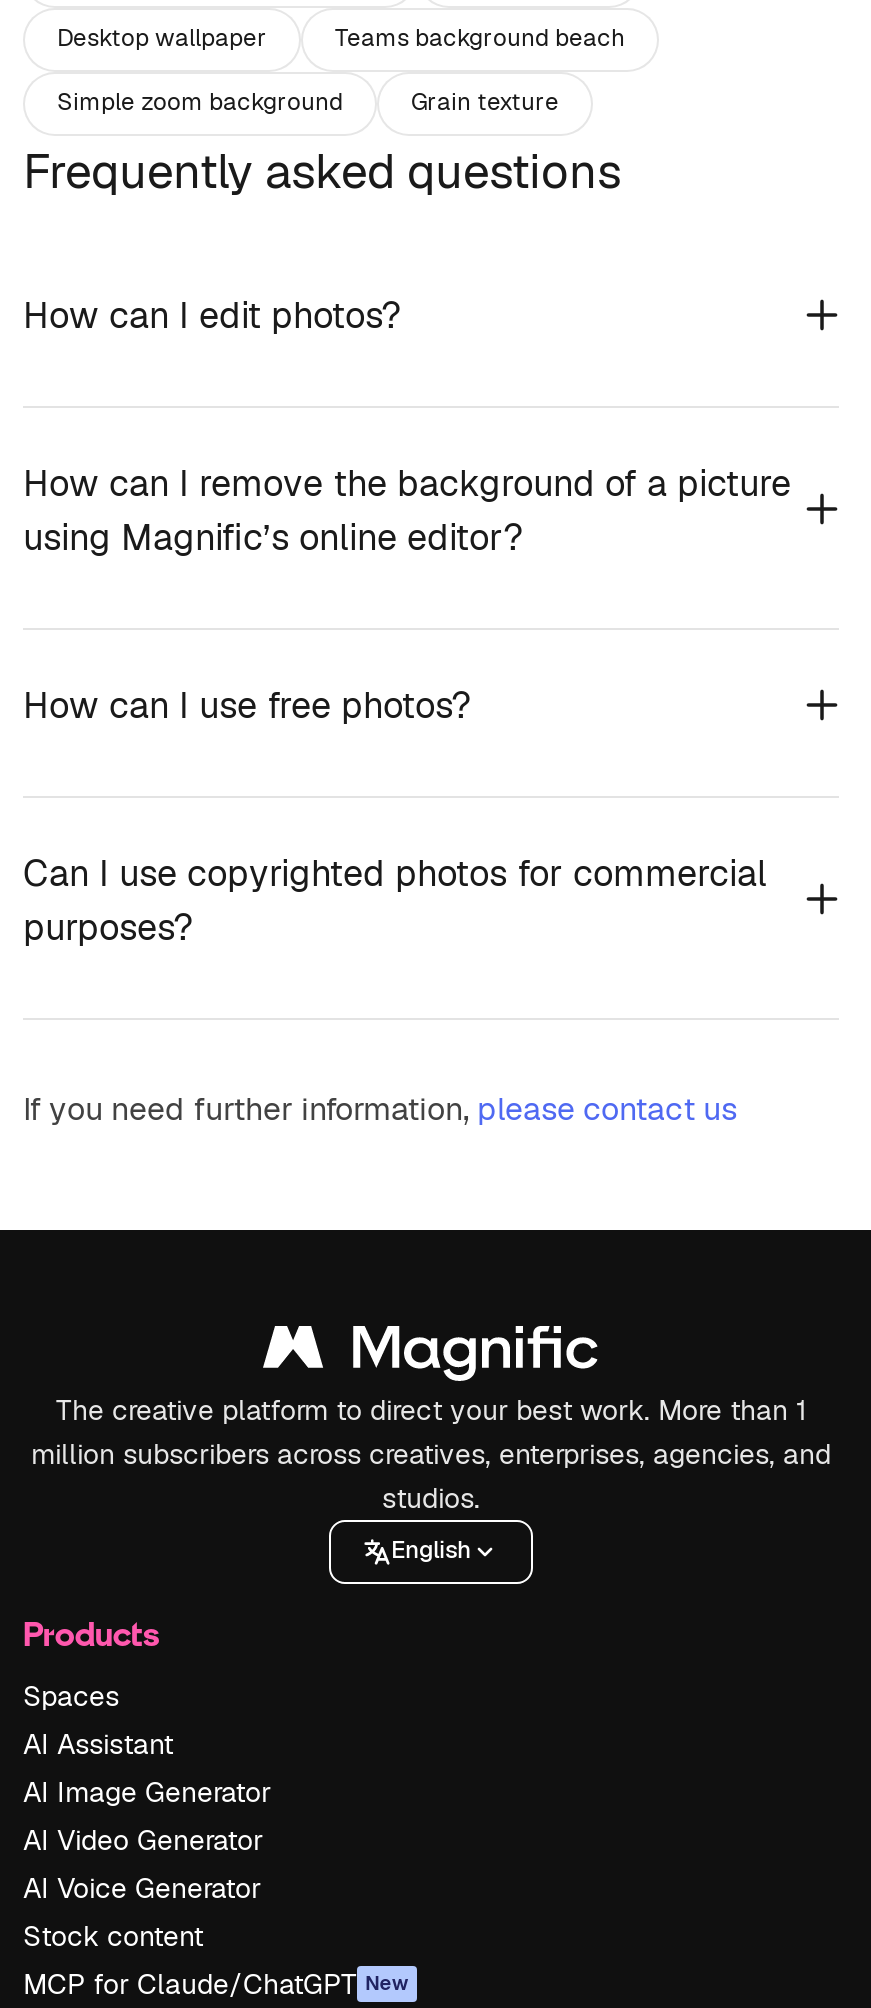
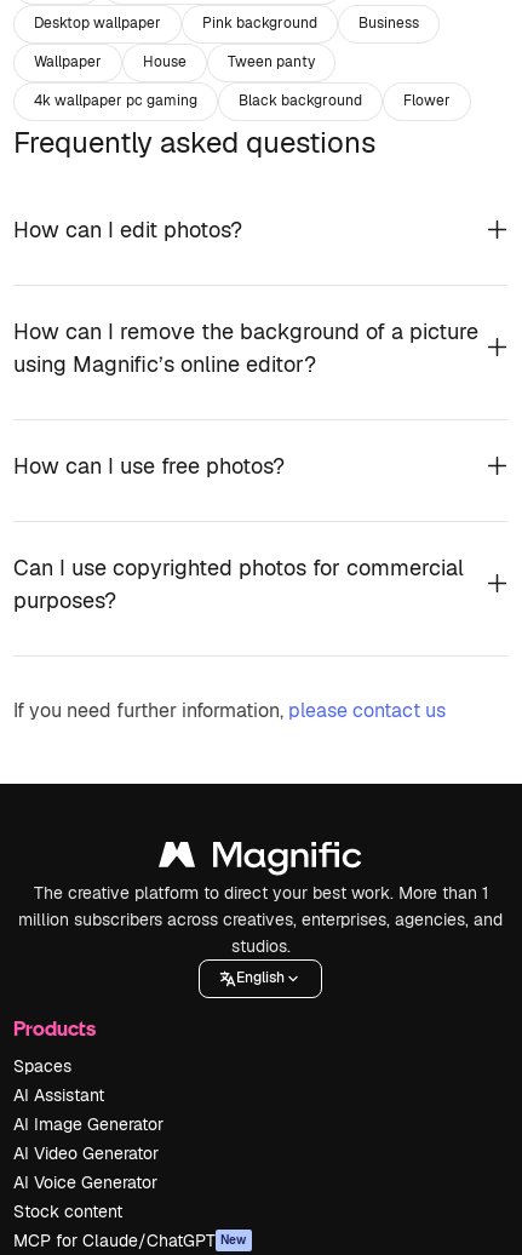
- Teams background beach
- Simple zoom background
- Grain texture
+ Pink background
+ Business
+ Wallpaper
+ House
+ Tween panty
+ 4k wallpaper pc gaming
+ Black background
+ Flower
